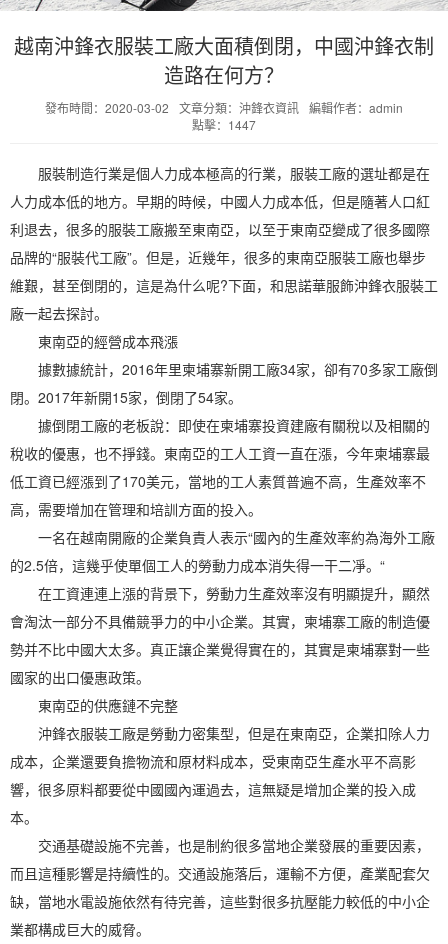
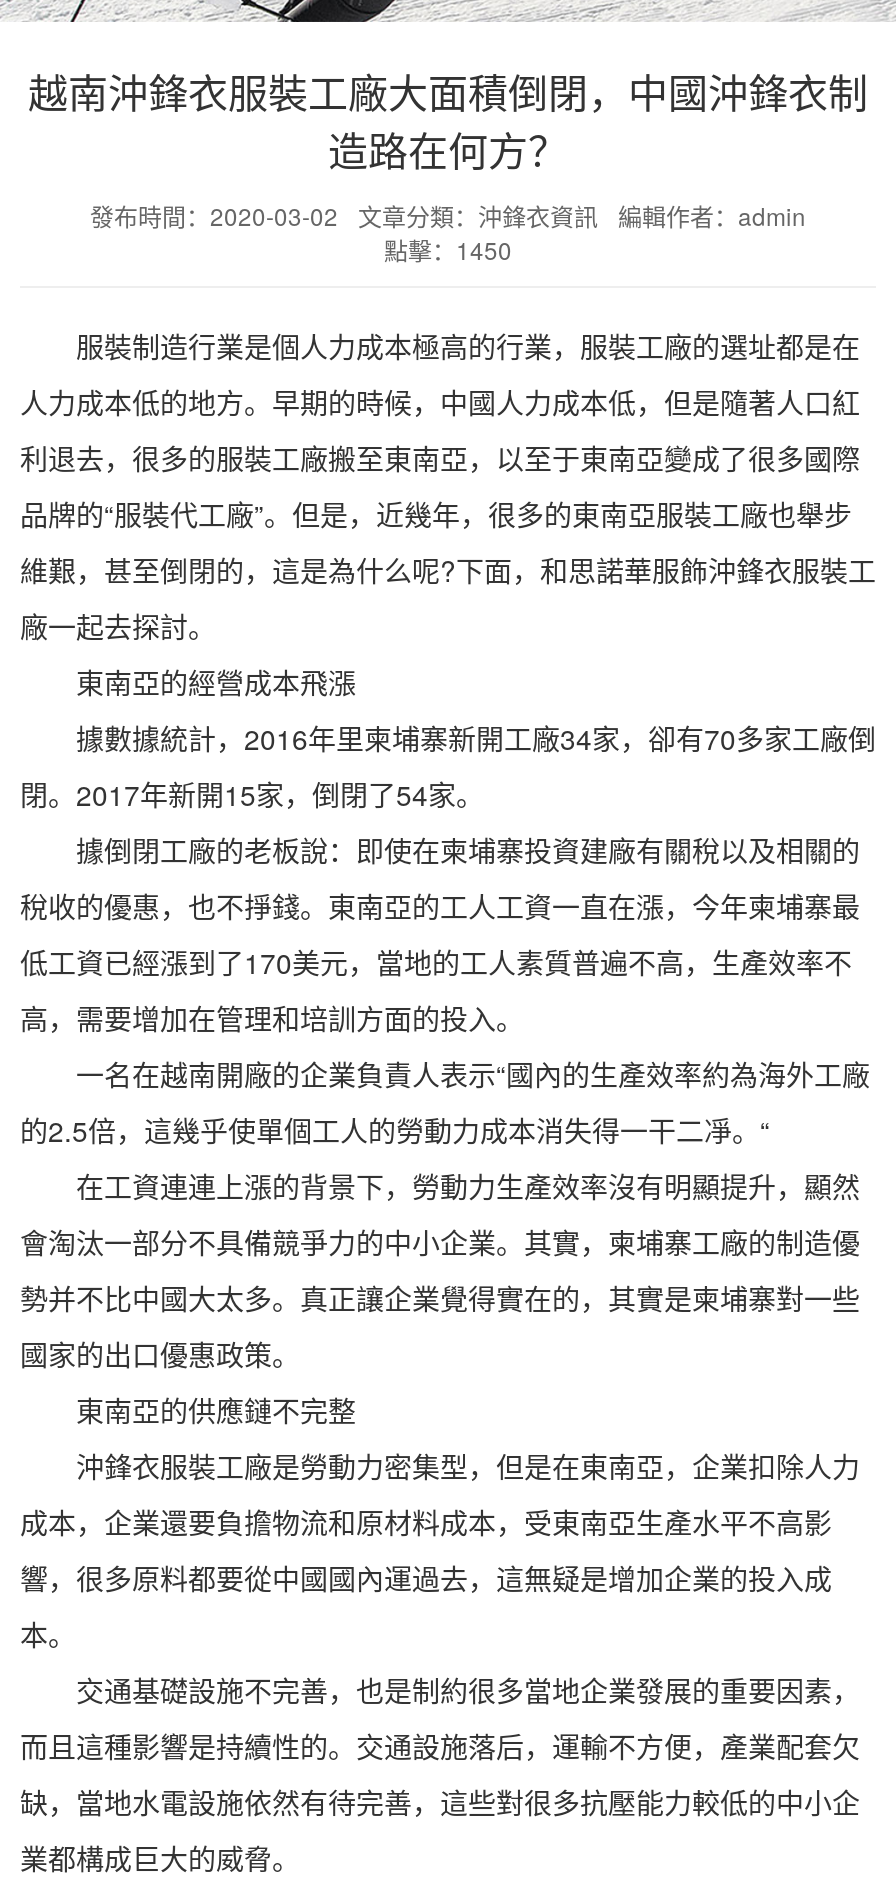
- 點擊：1447
+ 點擊：1450
